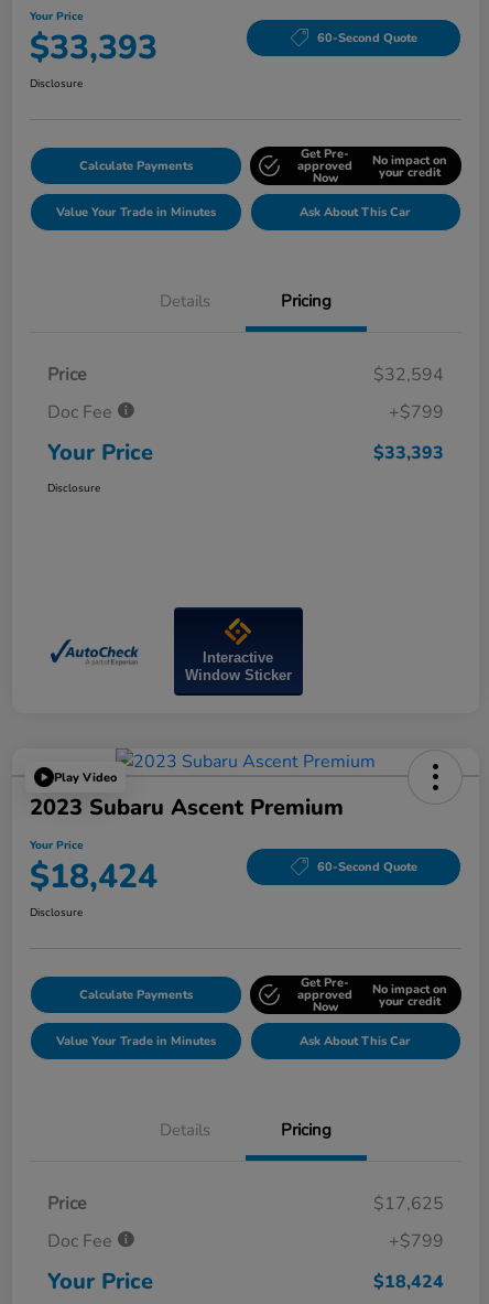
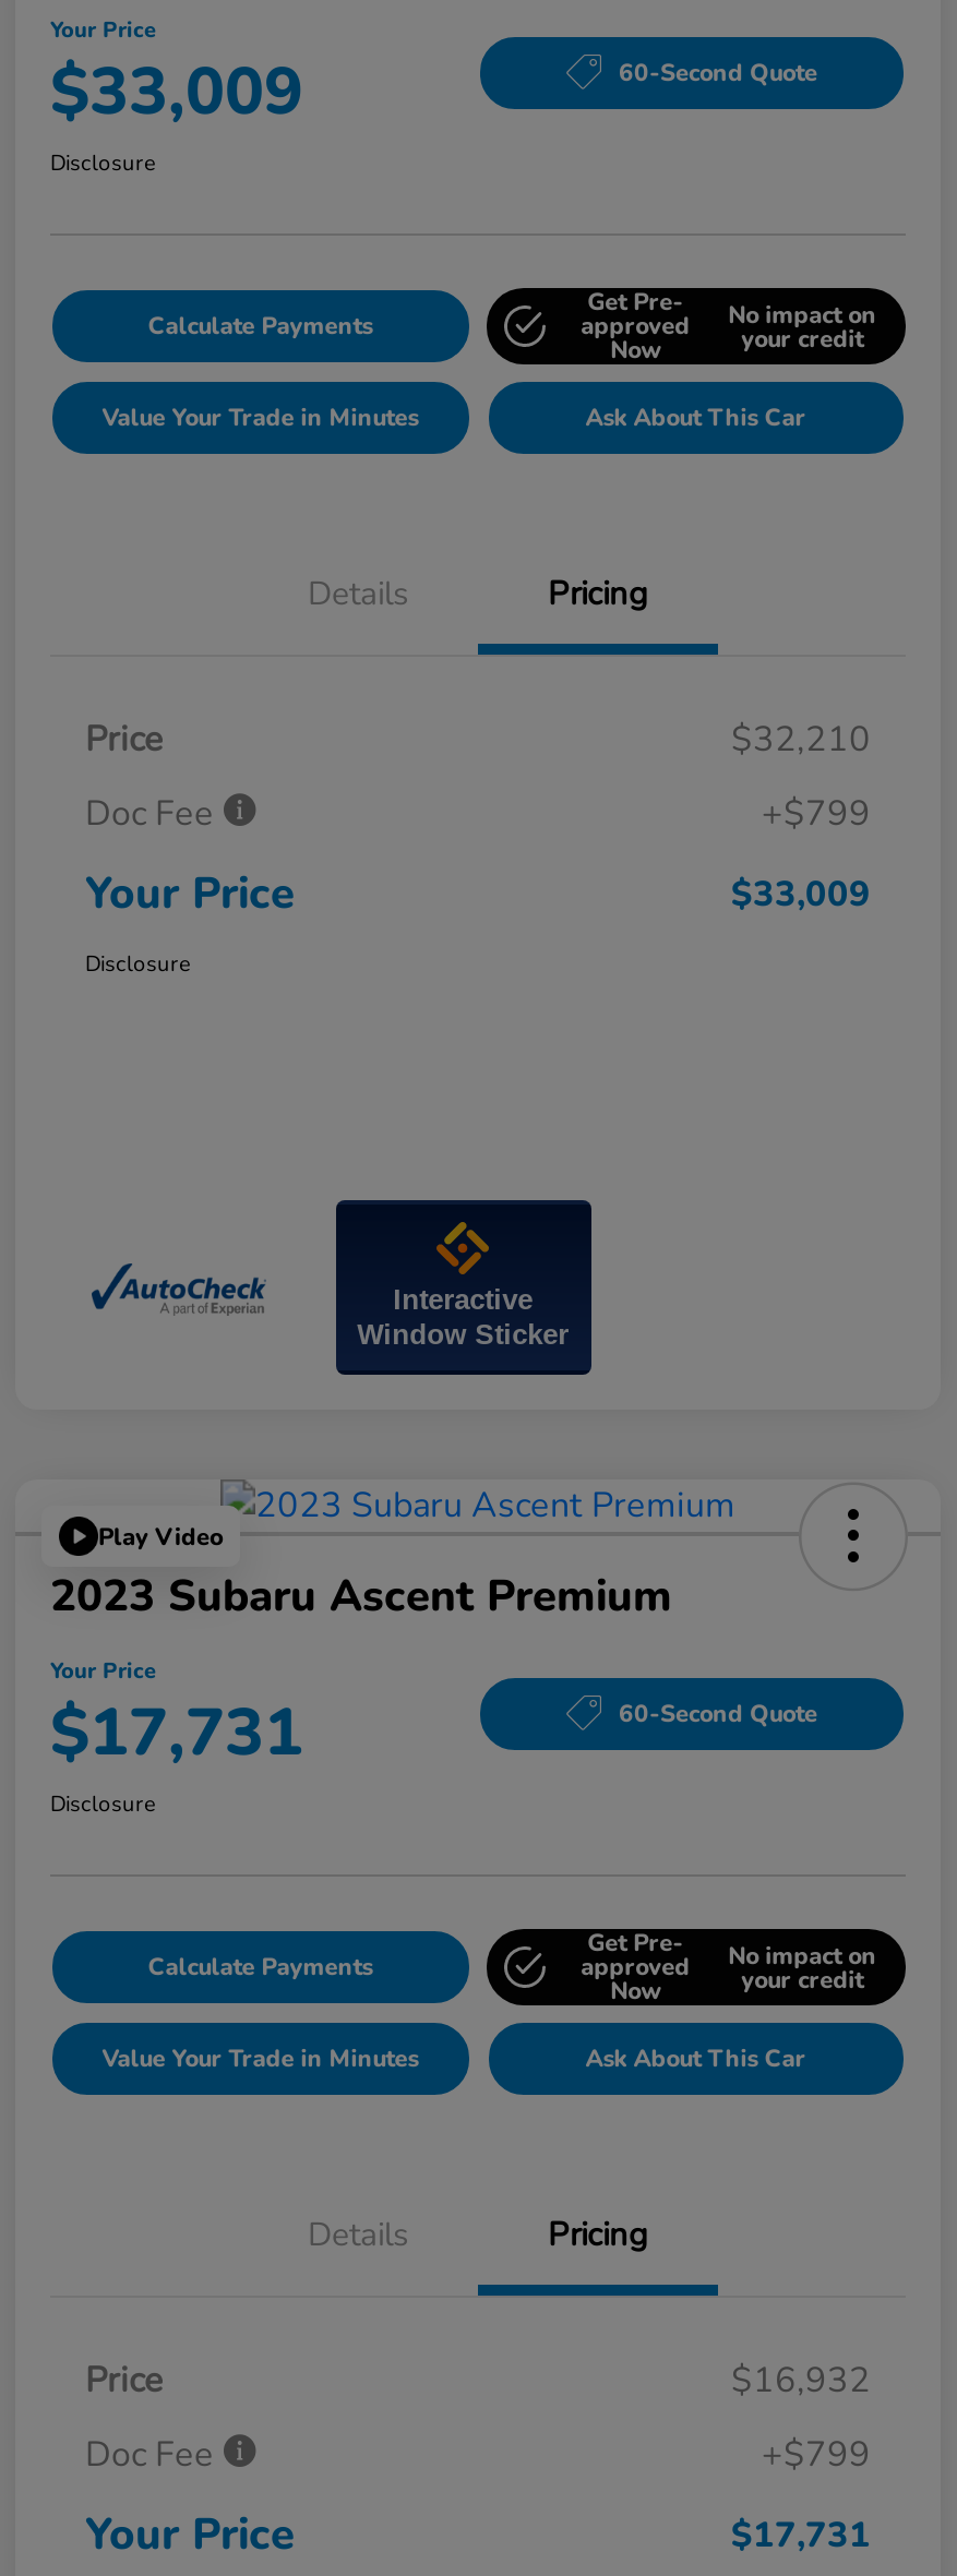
- $33,393
+ $33,009

- $32,594
+ $32,210

- $33,393
+ $33,009

- $18,424
+ $17,731

- $17,625
+ $16,932

- $18,424
+ $17,731
